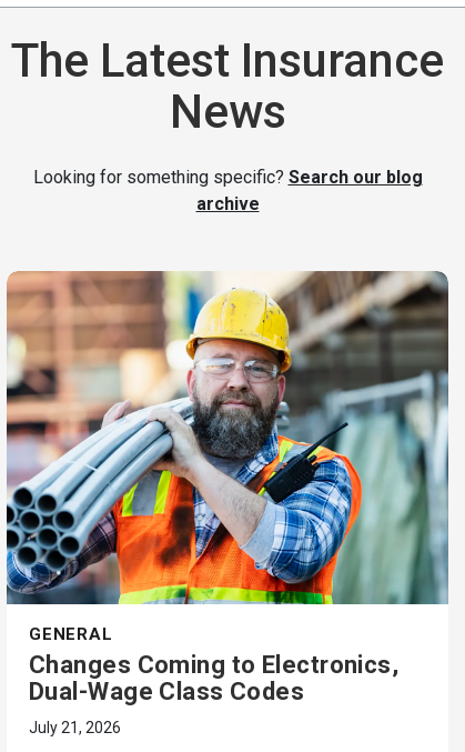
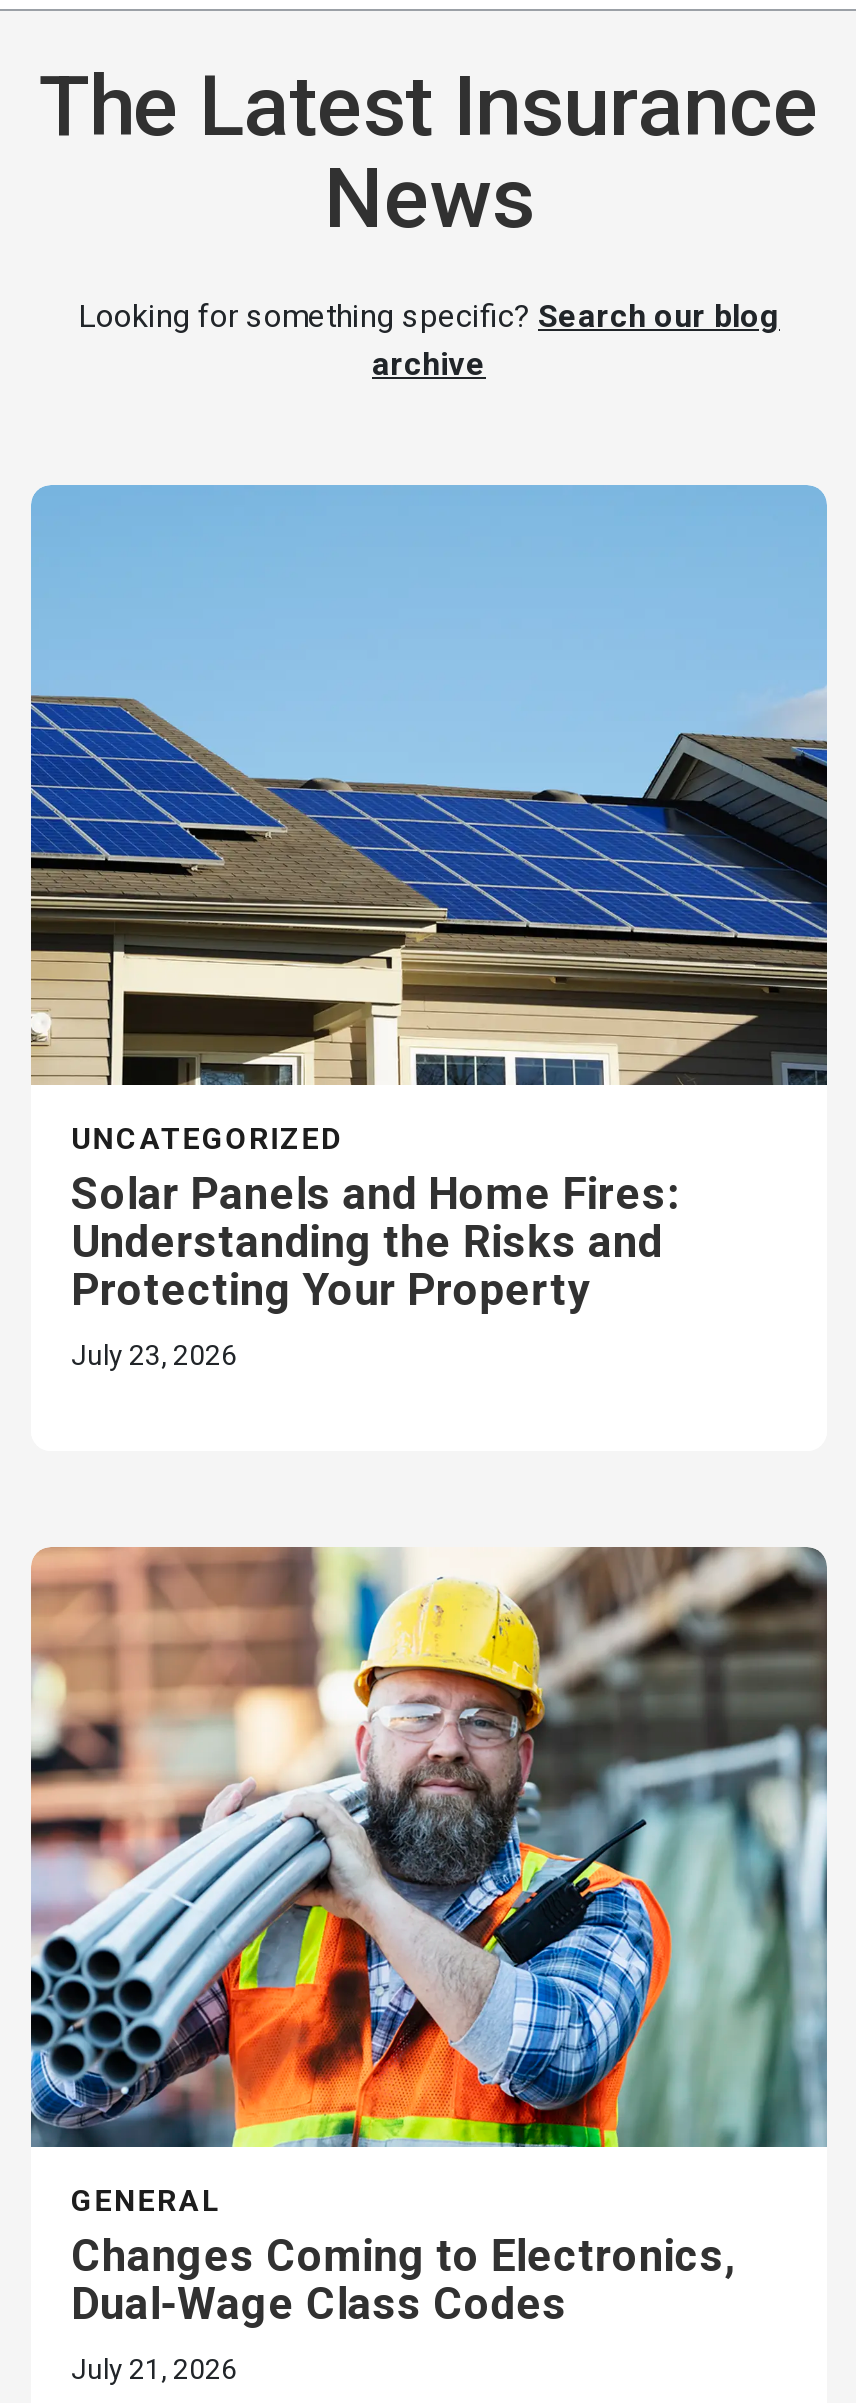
+ [image]
+ UNCATEGORIZED
+ Solar Panels and Home Fires:
+ Understanding the Risks and
+ Protecting Your Property
+ July 23, 2026
